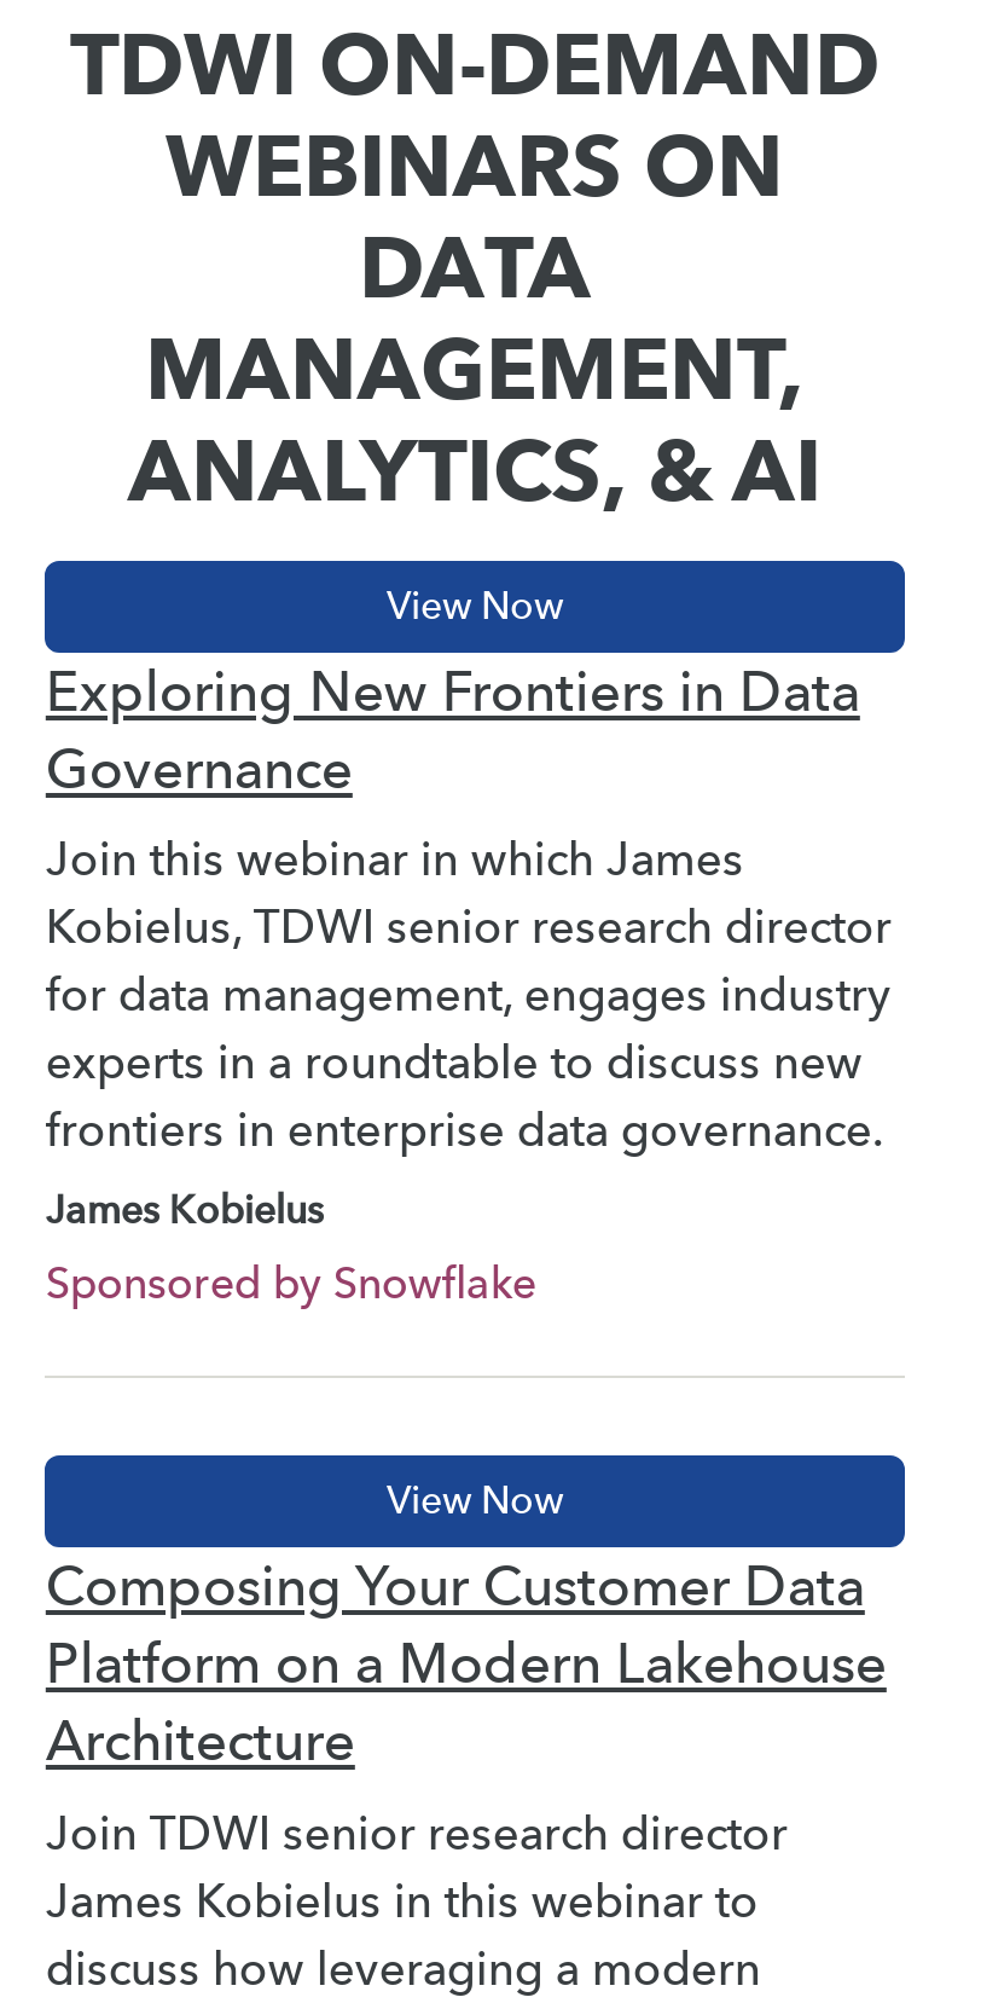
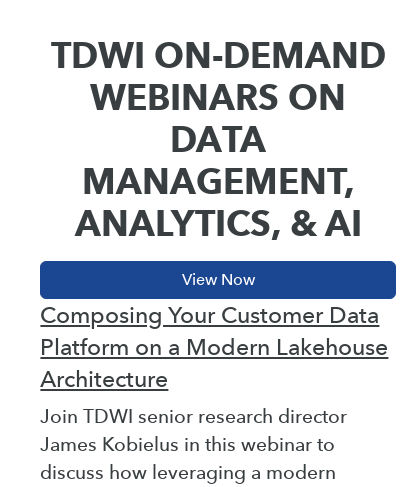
- Exploring New Frontiers in Data
- Governance
- Join this webinar in which James
- Kobielus, TDWI senior research director
- for data management, engages industry
- experts in a roundtable to discuss new
- frontiers in enterprise data governance.
- James Kobielus
- Sponsored by Snowflake
